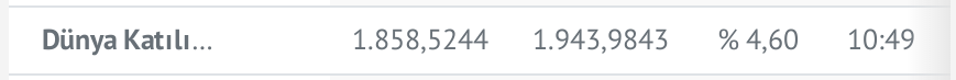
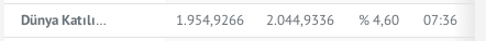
- 1.858,5244
+ 1.954,9266

- 1.943,9843
+ 2.044,9336

- 10:49
+ 07:36
